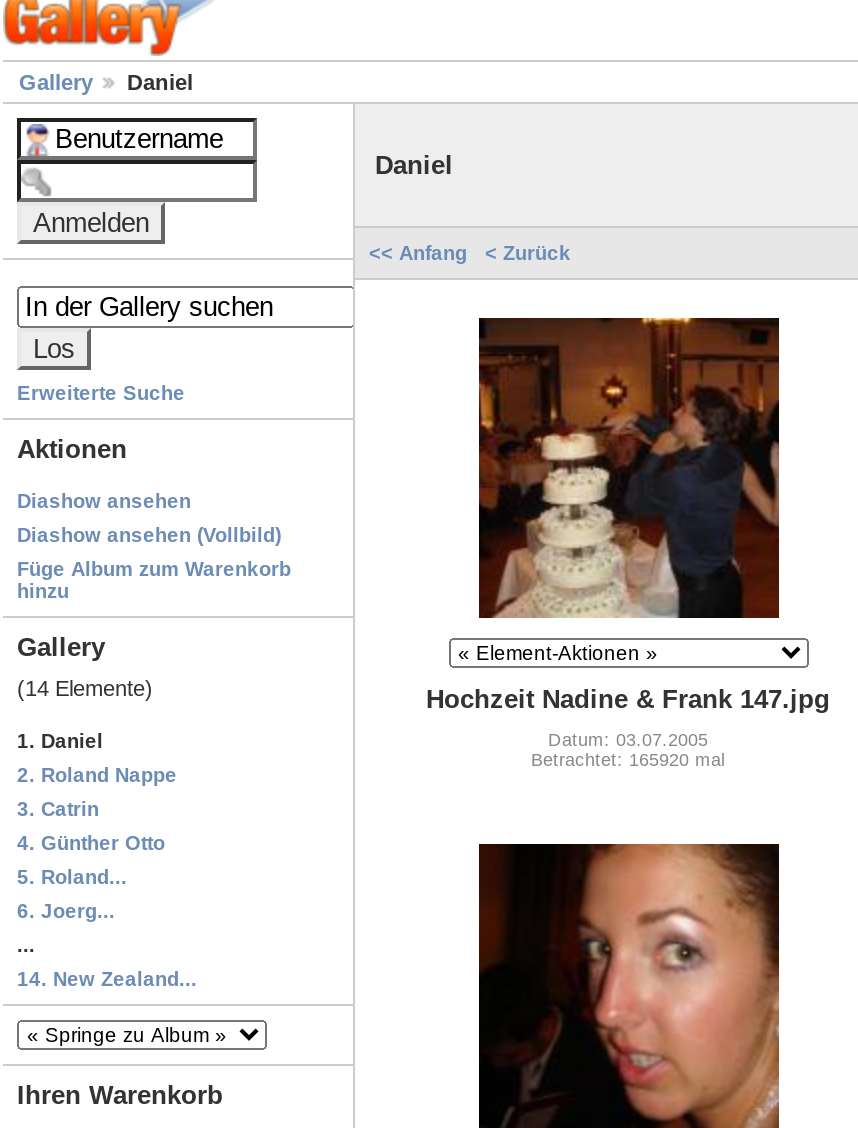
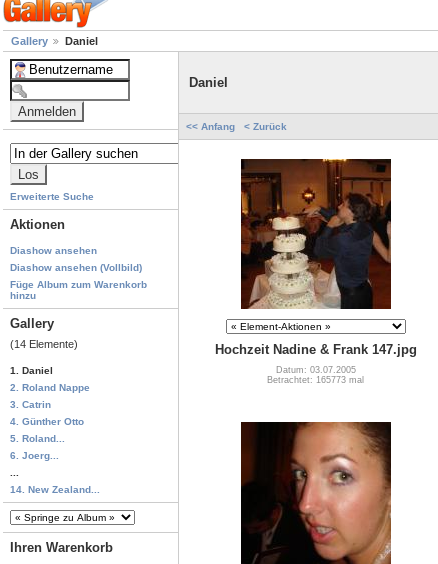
- Betrachtet: 165920 mal
+ Betrachtet: 165773 mal
